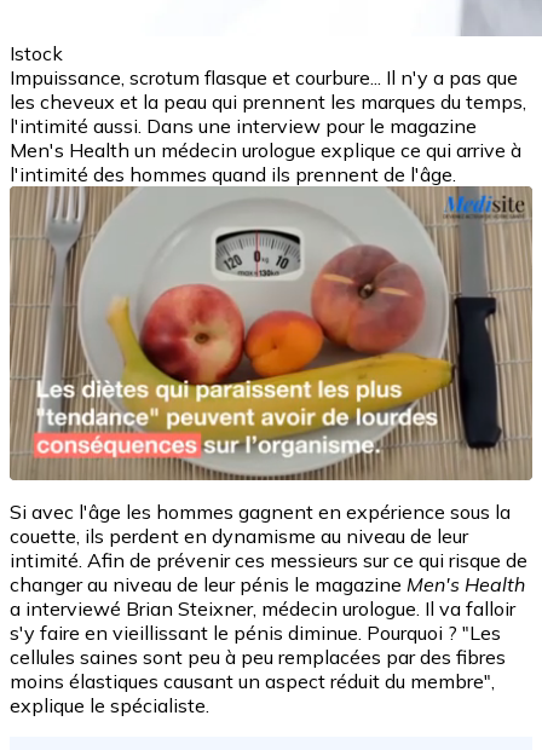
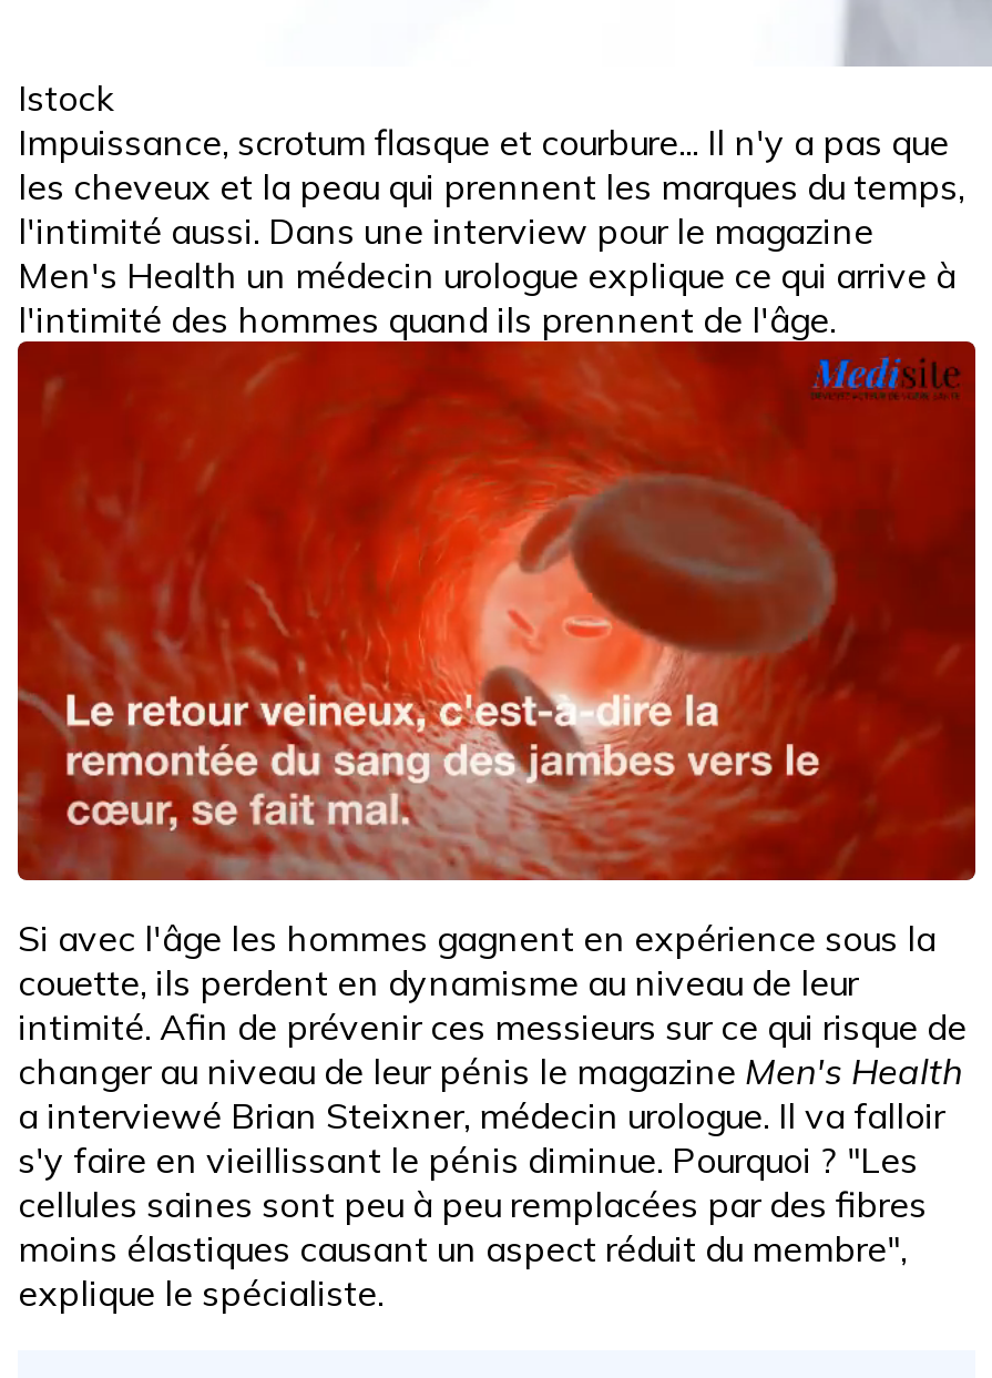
- [image]
+ [image]
